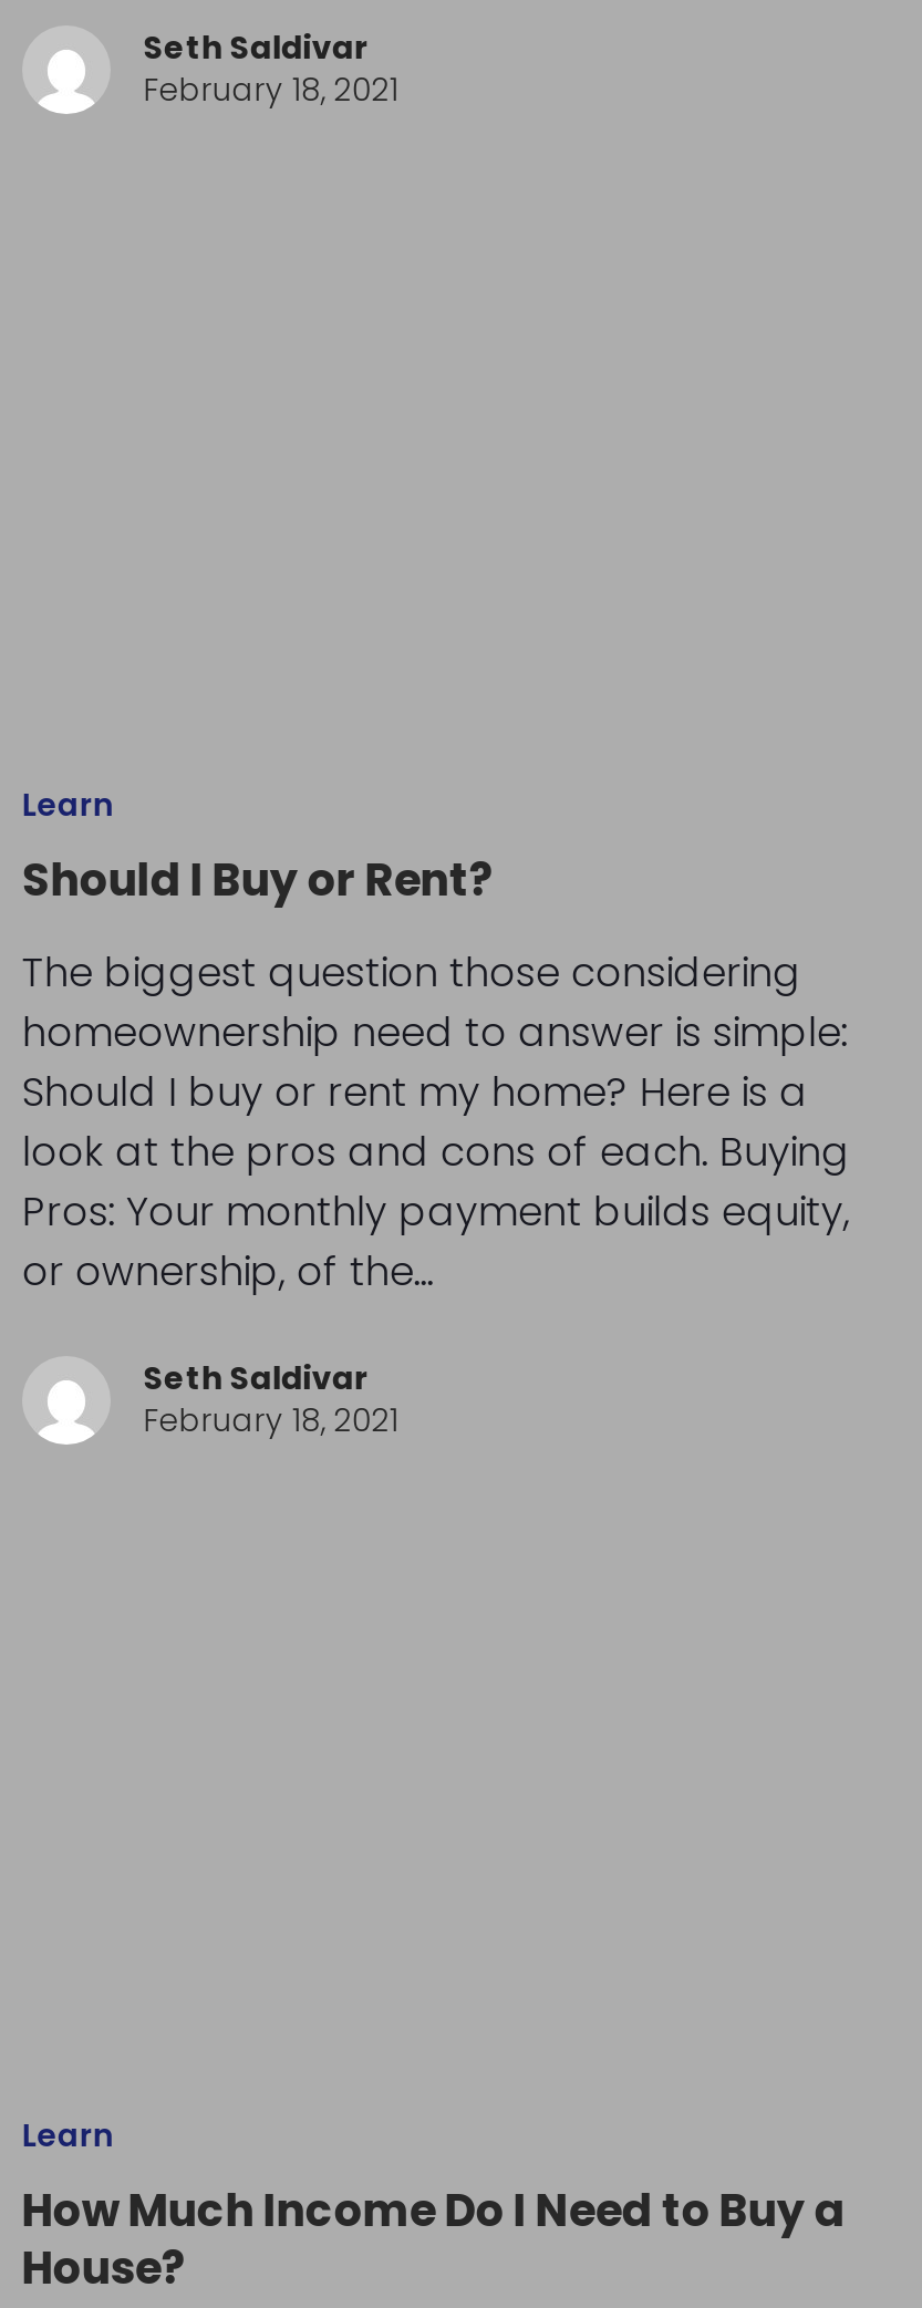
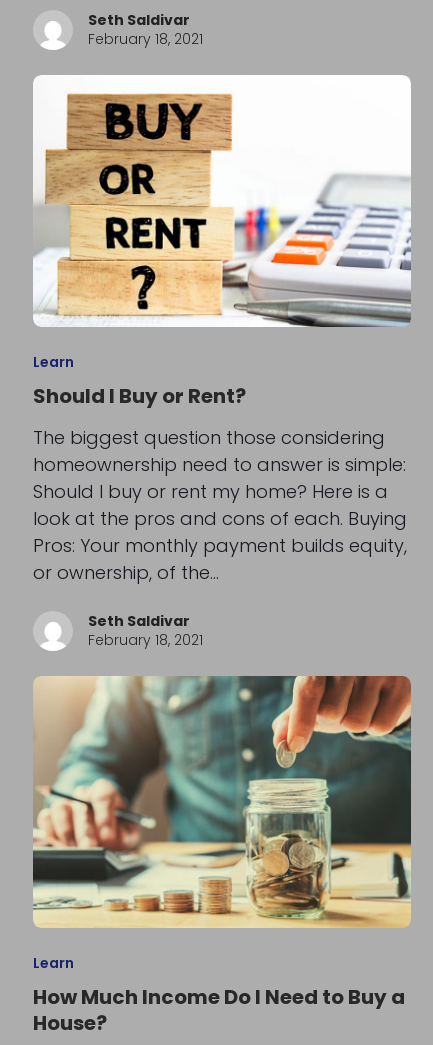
+ [image]

+ [image]
